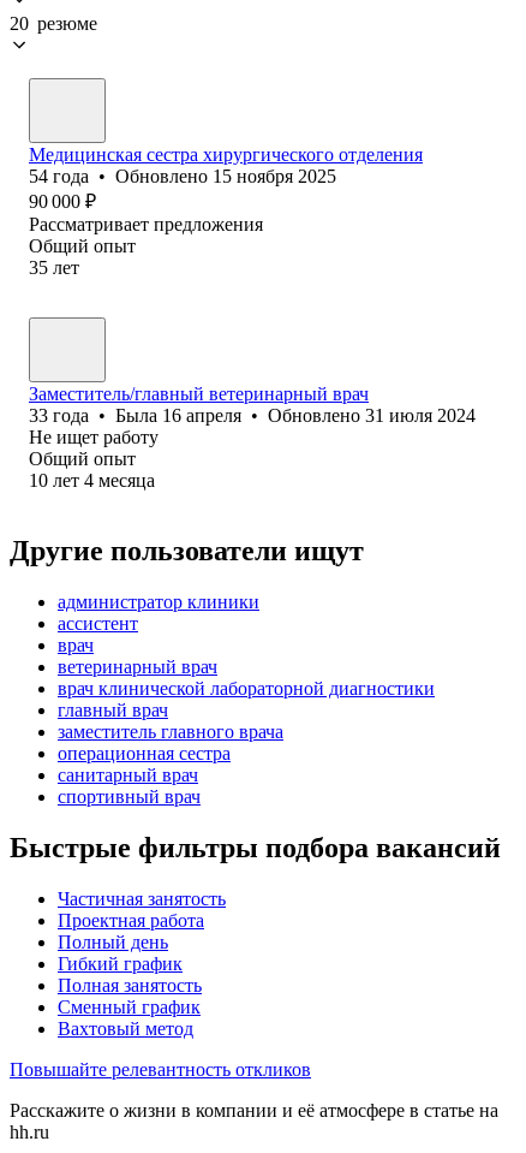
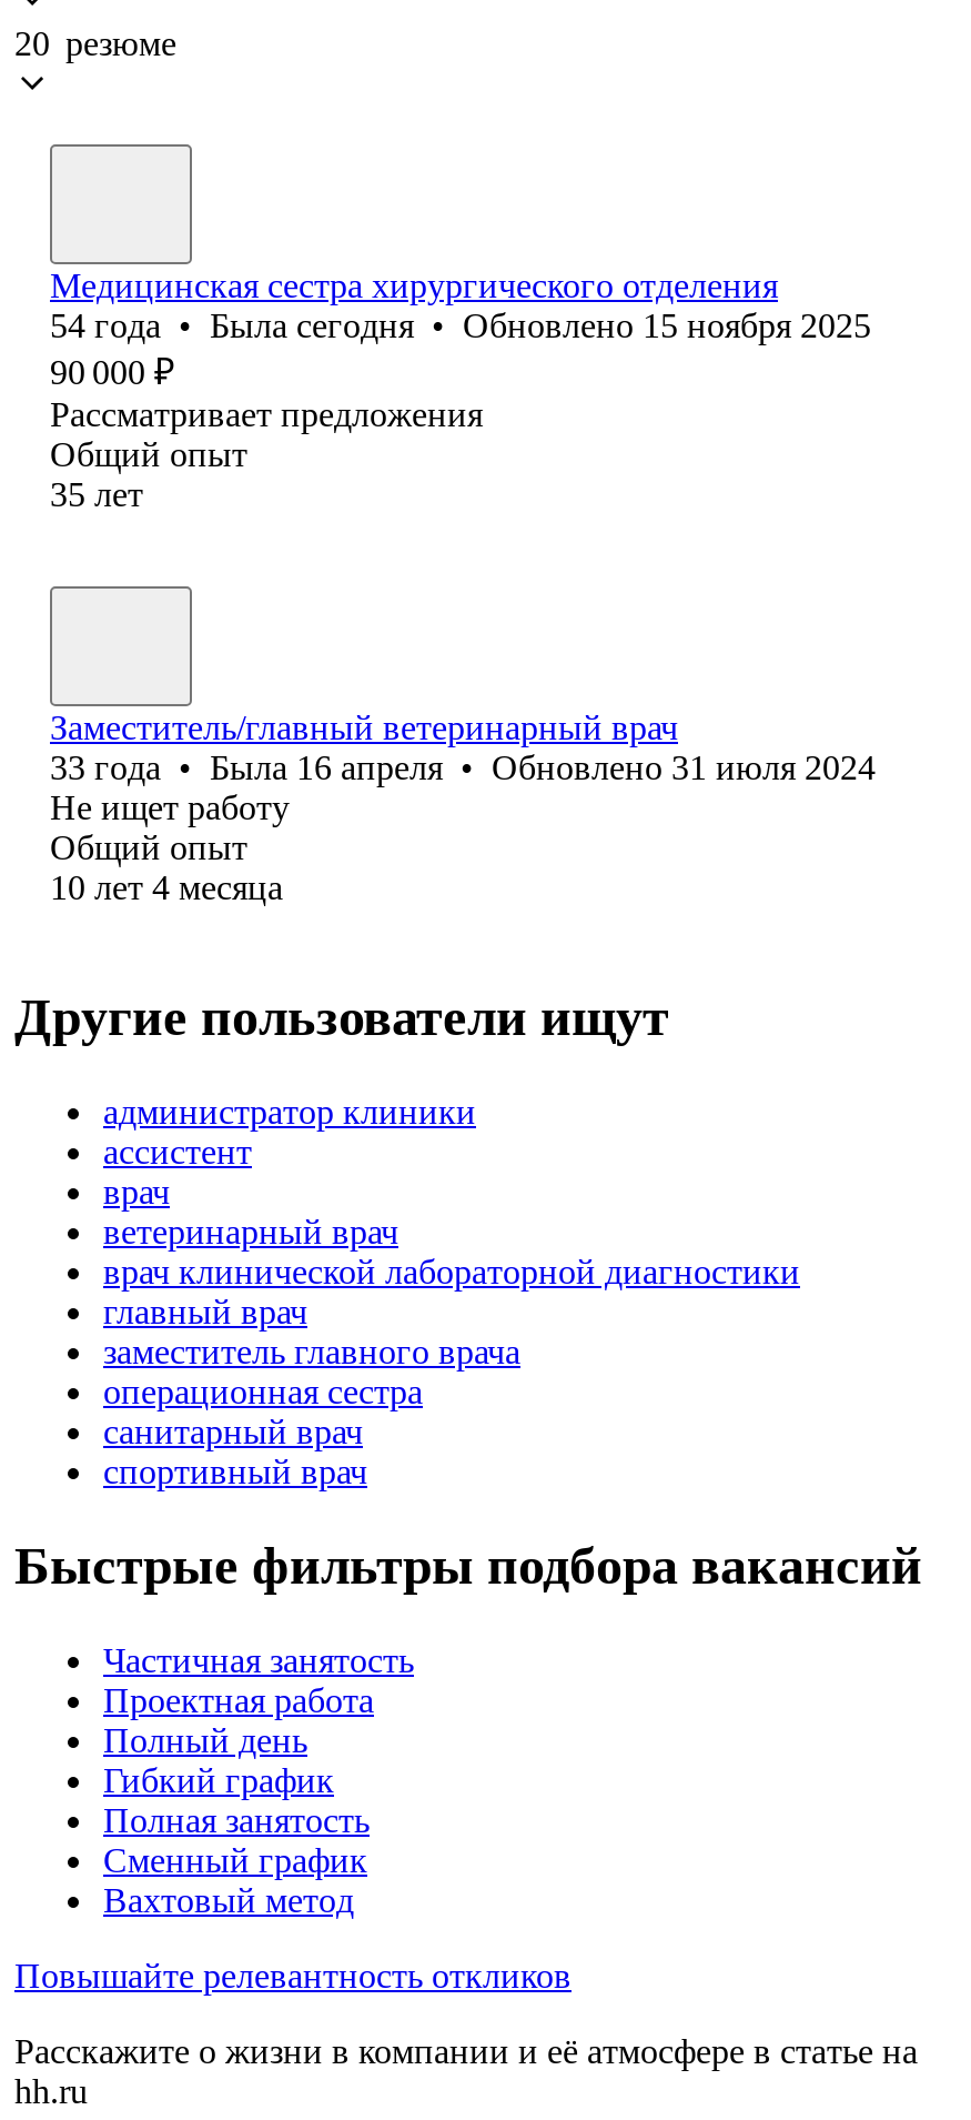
- 54 года • Обновлено 15 ноября 2025
+ 54 года • Была сегодня • Обновлено 15 ноября 2025
